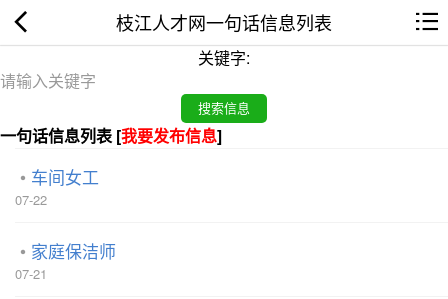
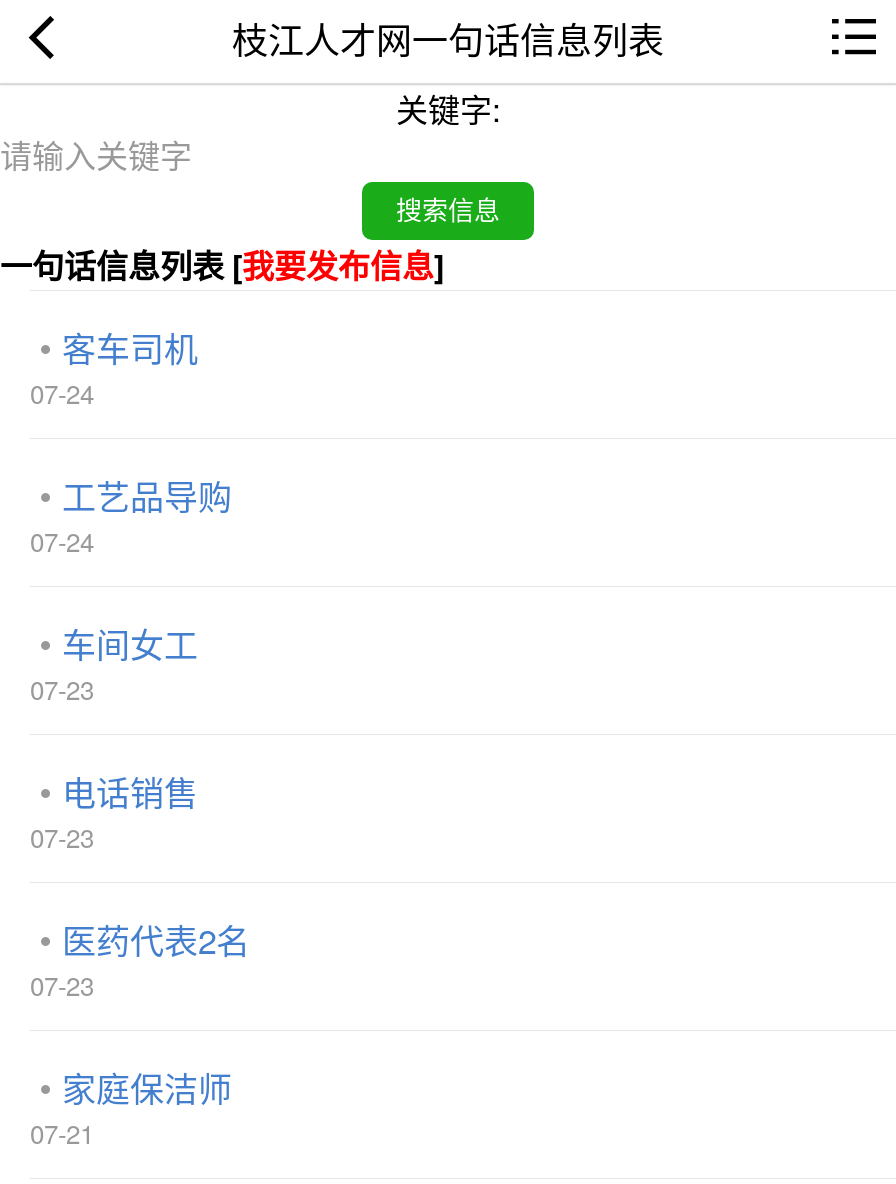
+ 客车司机
+ 07-24
+ 工艺品导购
+ 07-24

- 07-22
+ 07-23
+ 电话销售
+ 07-23
+ 医药代表2名
+ 07-23
